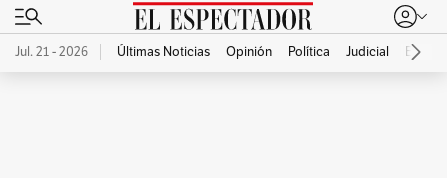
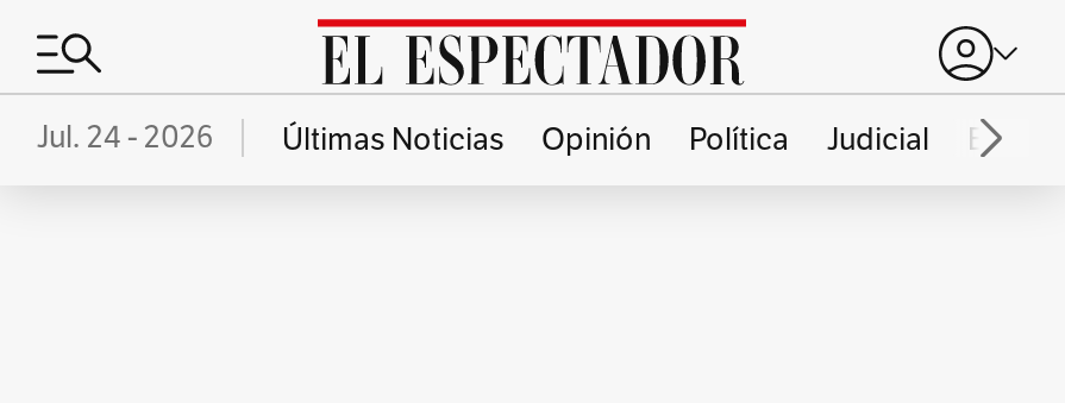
- Jul. 21 - 2026
+ Jul. 24 - 2026
